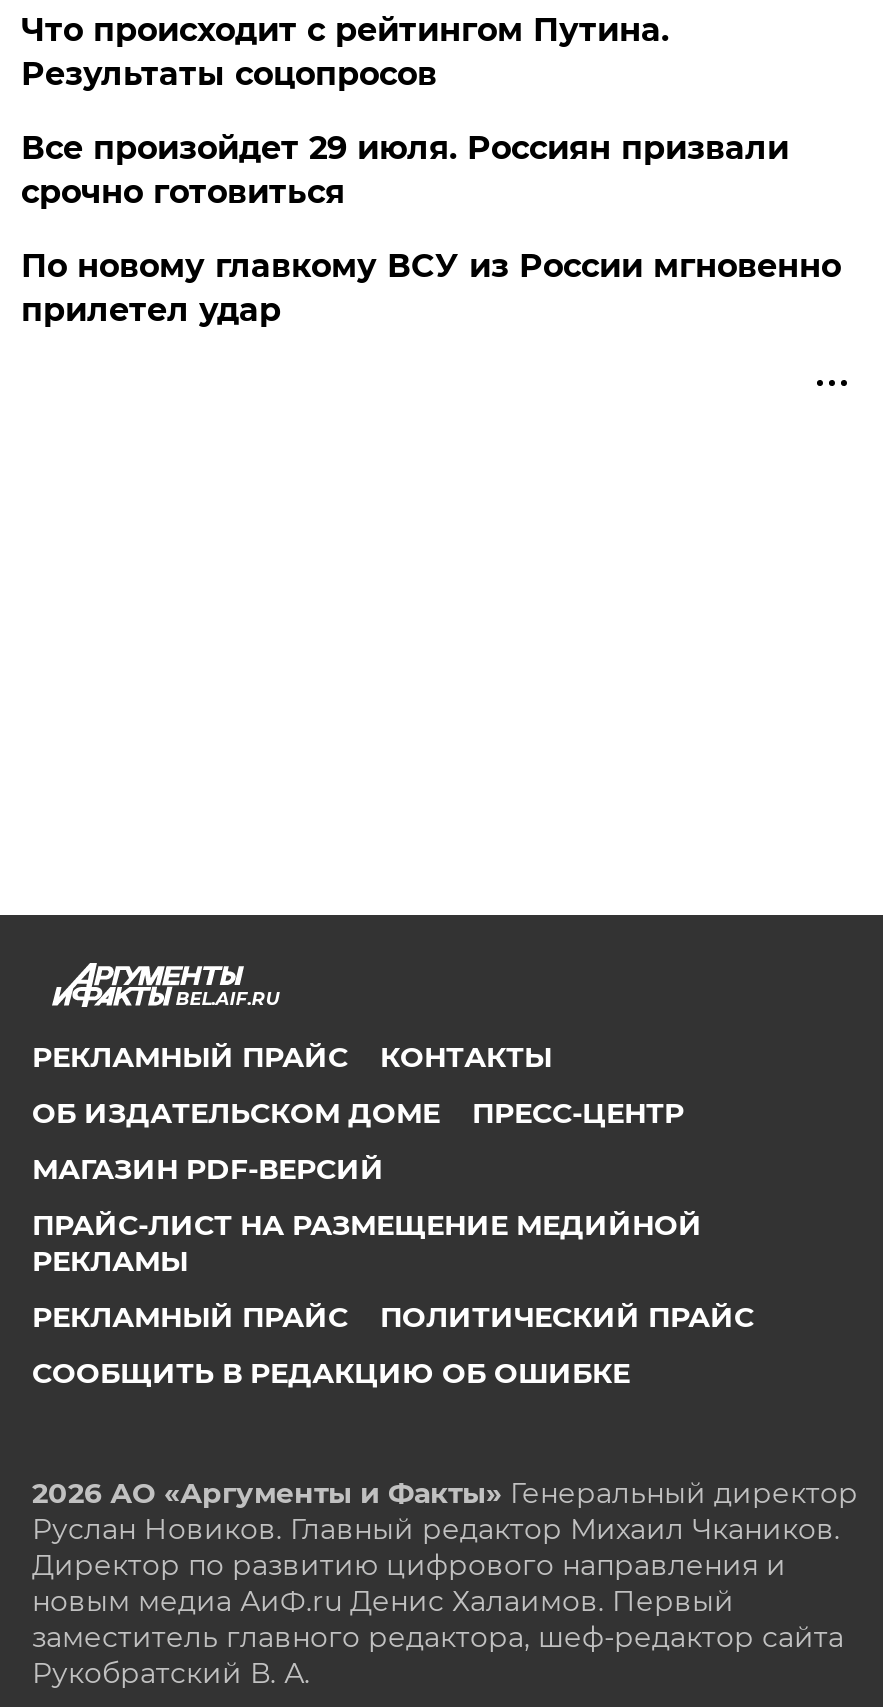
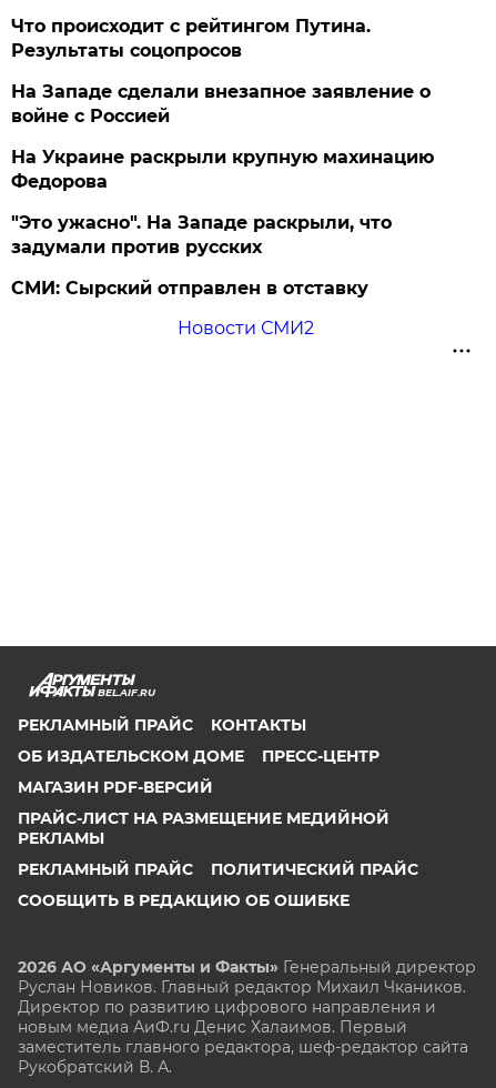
- Все произойдет 29 июля. Россиян призвали
- срочно готовиться
- По новому главкому ВСУ из России мгновенно
- прилетел удар
+ На Западе сделали внезапное заявление о
+ войне с Россией
+ На Украине раскрыли крупную махинацию
+ Федорова
+ "Это ужасно". На Западе раскрыли, что
+ задумали против русских
+ СМИ: Сырский отправлен в отставку
+ Новости СМИ2
